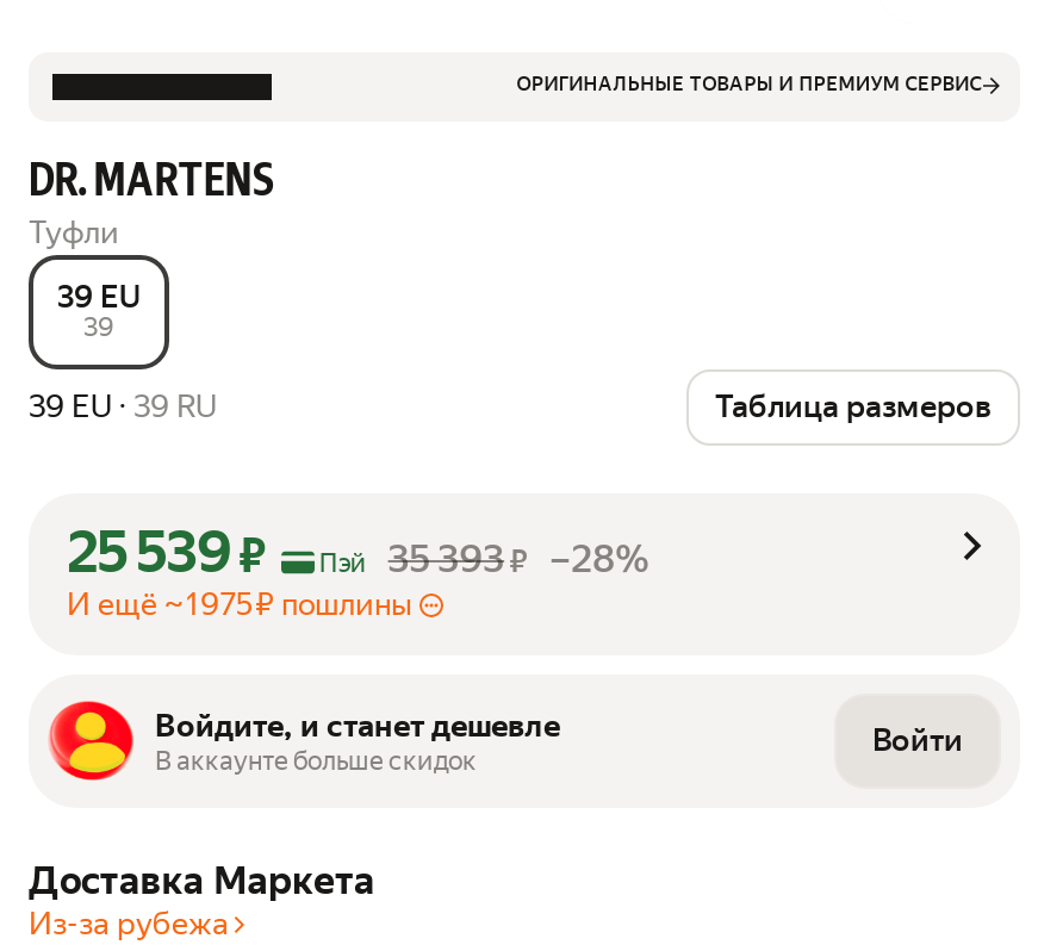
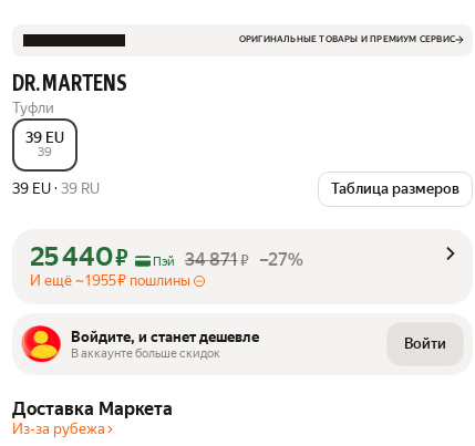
- 25 539 ₽
+ 25 440 ₽

- 35 393 ₽ –28%
+ 34 871 ₽ –27%

- И ещё ~ 1 975 ₽ пошлины
+ И ещё ~ 1 955 ₽ пошлины
